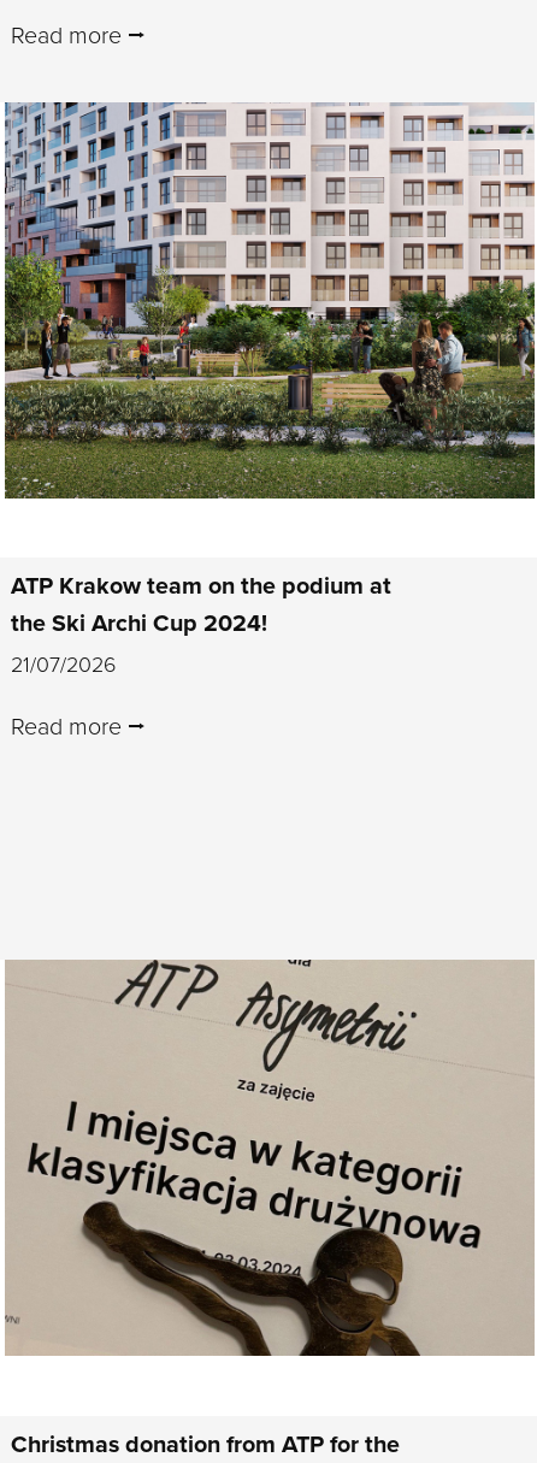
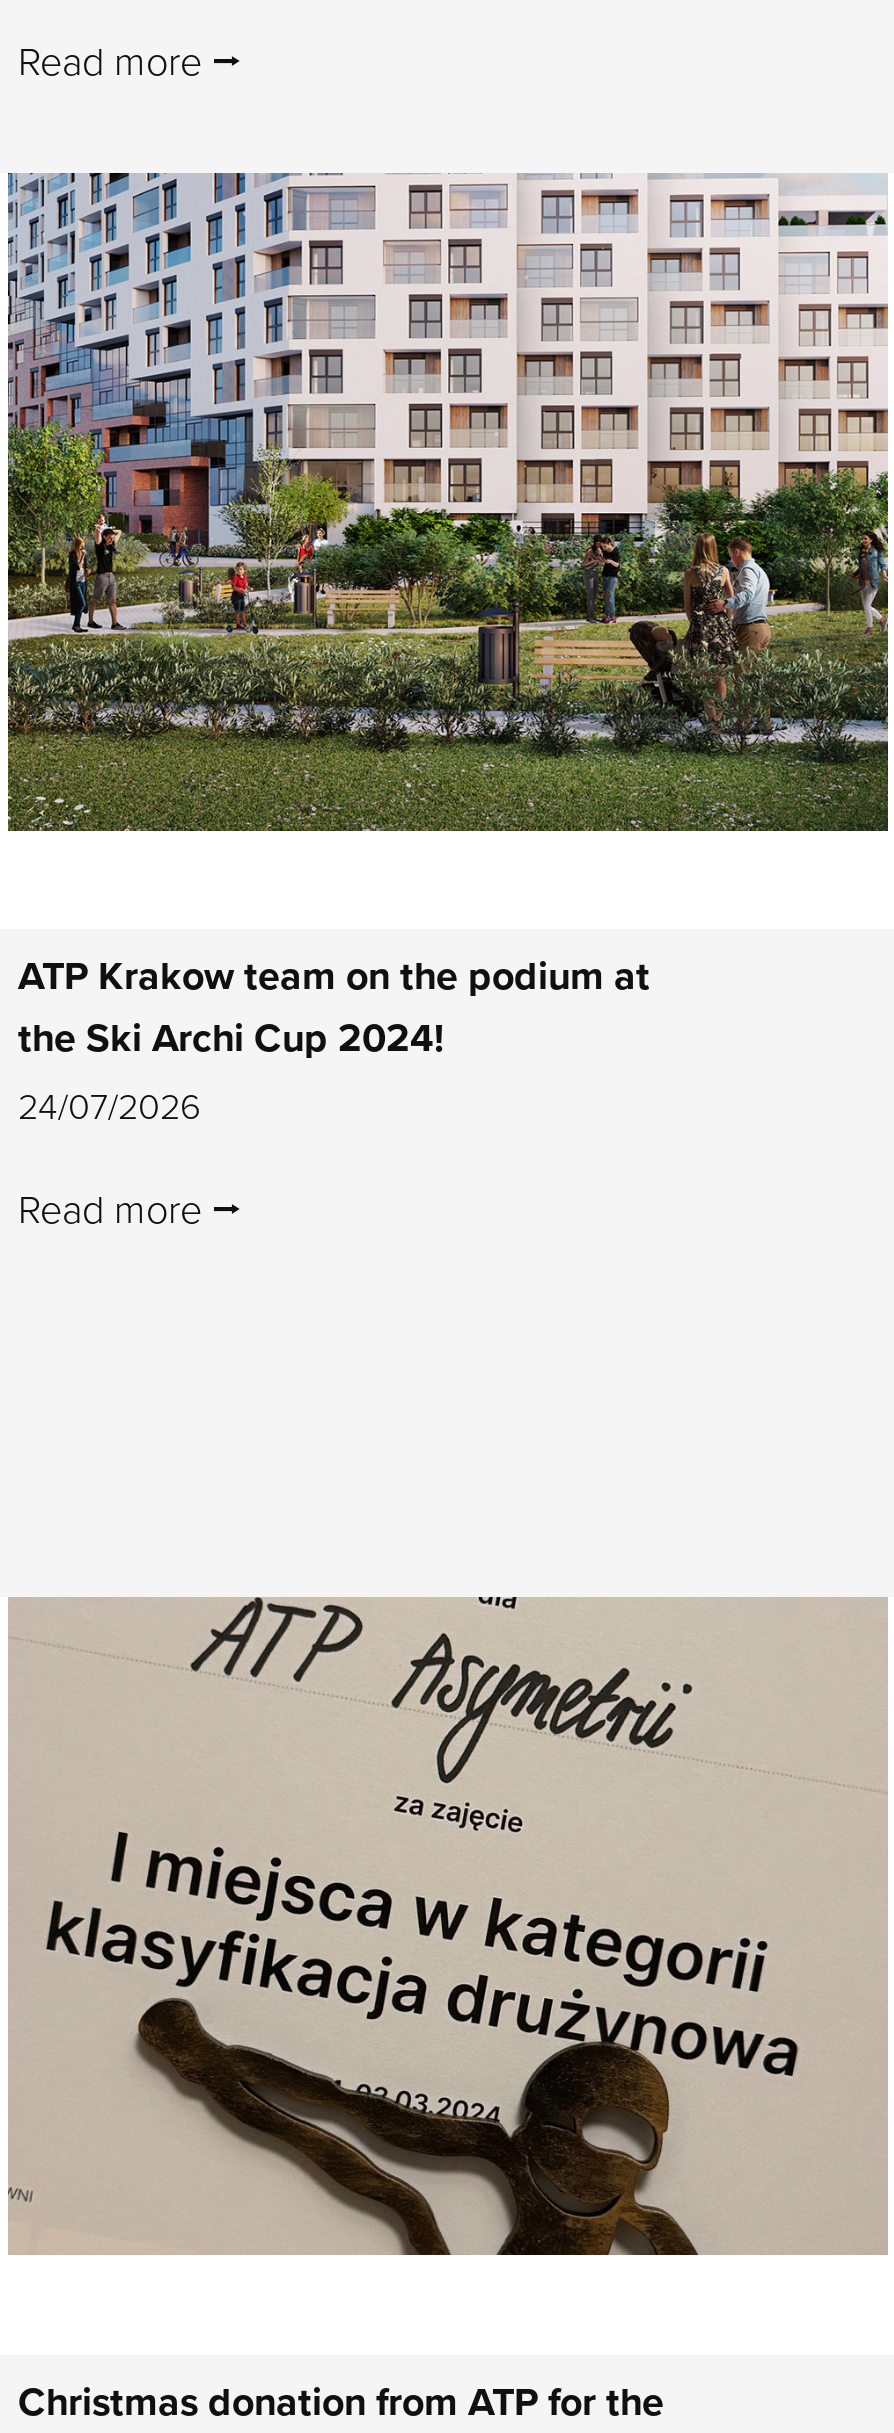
- 21/07/2026
+ 24/07/2026
